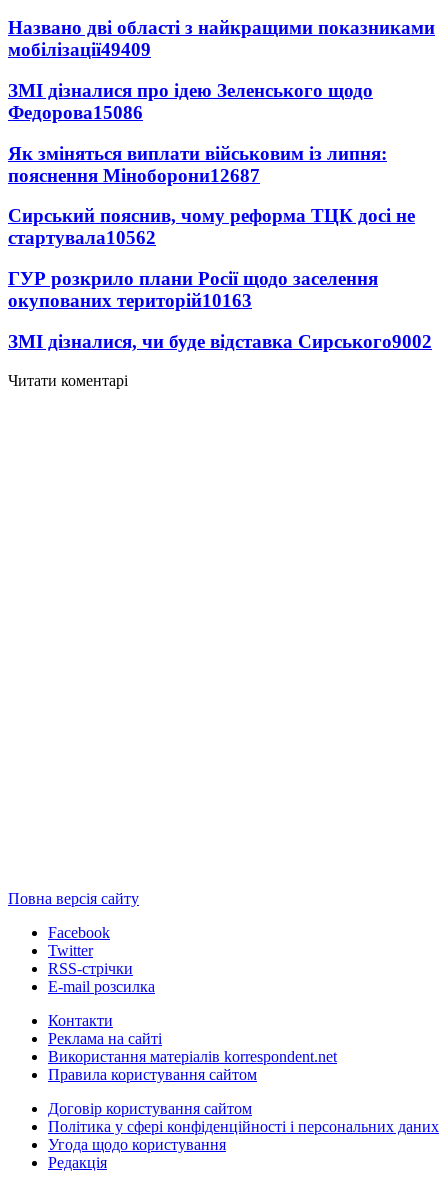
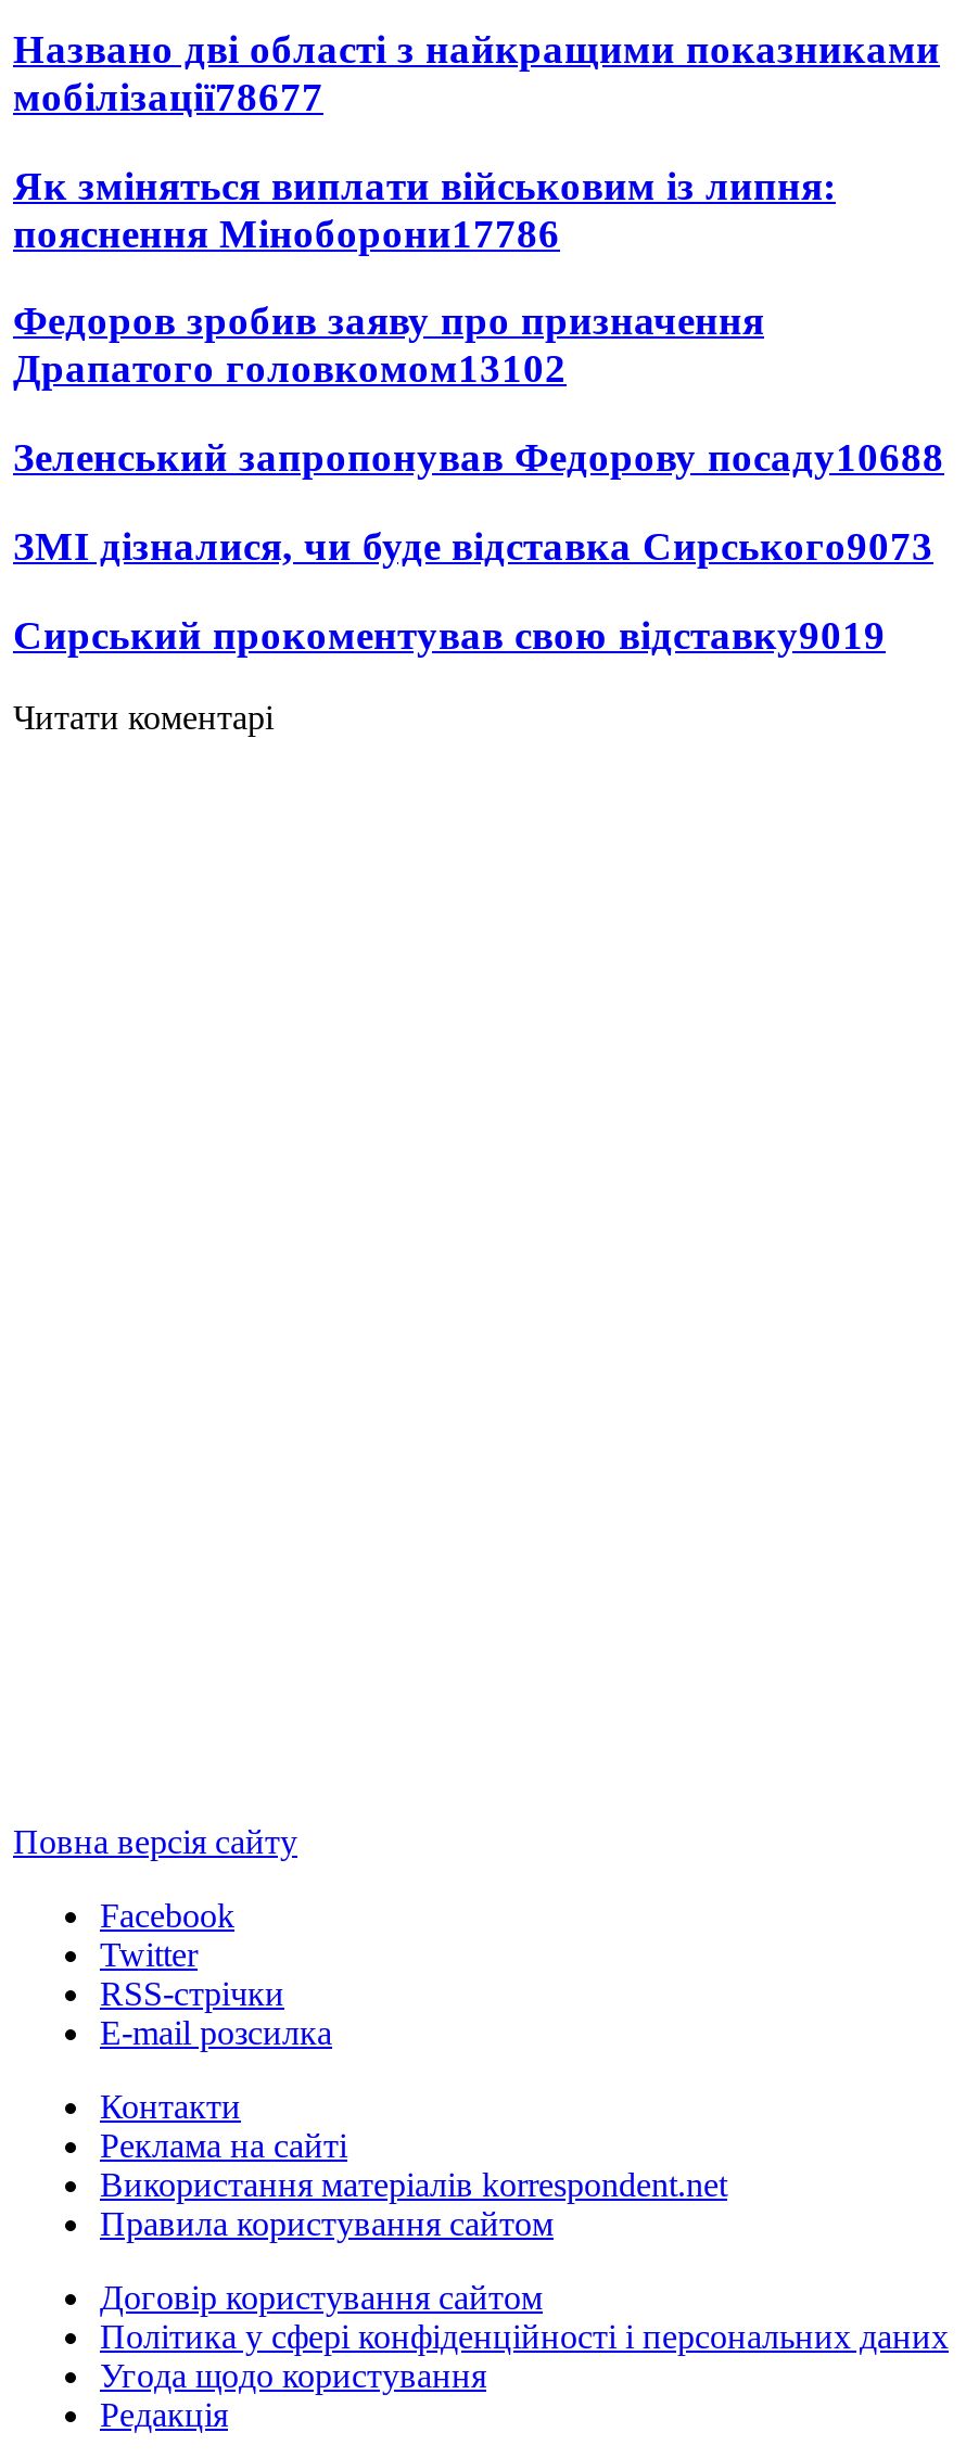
- мобілізації49409
- ЗМІ дізналися про ідею Зеленського щодо
- Федорова15086
+ мобілізації78677

moved up: Як зміняться виплати військовим із липня:

- пояснення Міноборони12687
- Сирський пояснив, чому реформа ТЦК досі не
- стартувала10562
- ГУР розкрило плани Росії щодо заселення
- окупованих територій10163
- ЗМІ дізналися, чи буде відставка Сирського9002
+ пояснення Міноборони17786
+ Федоров зробив заяву про призначення
+ Драпатого головкомом13102
+ Зеленський запропонував Федорову посаду10688
+ ЗМІ дізналися, чи буде відставка Сирського9073
+ Сирський прокоментував свою відставку9019
